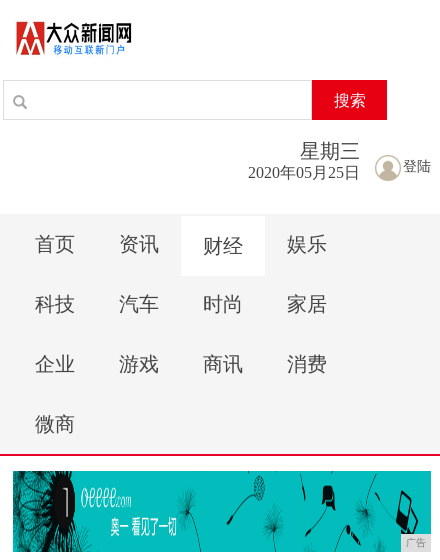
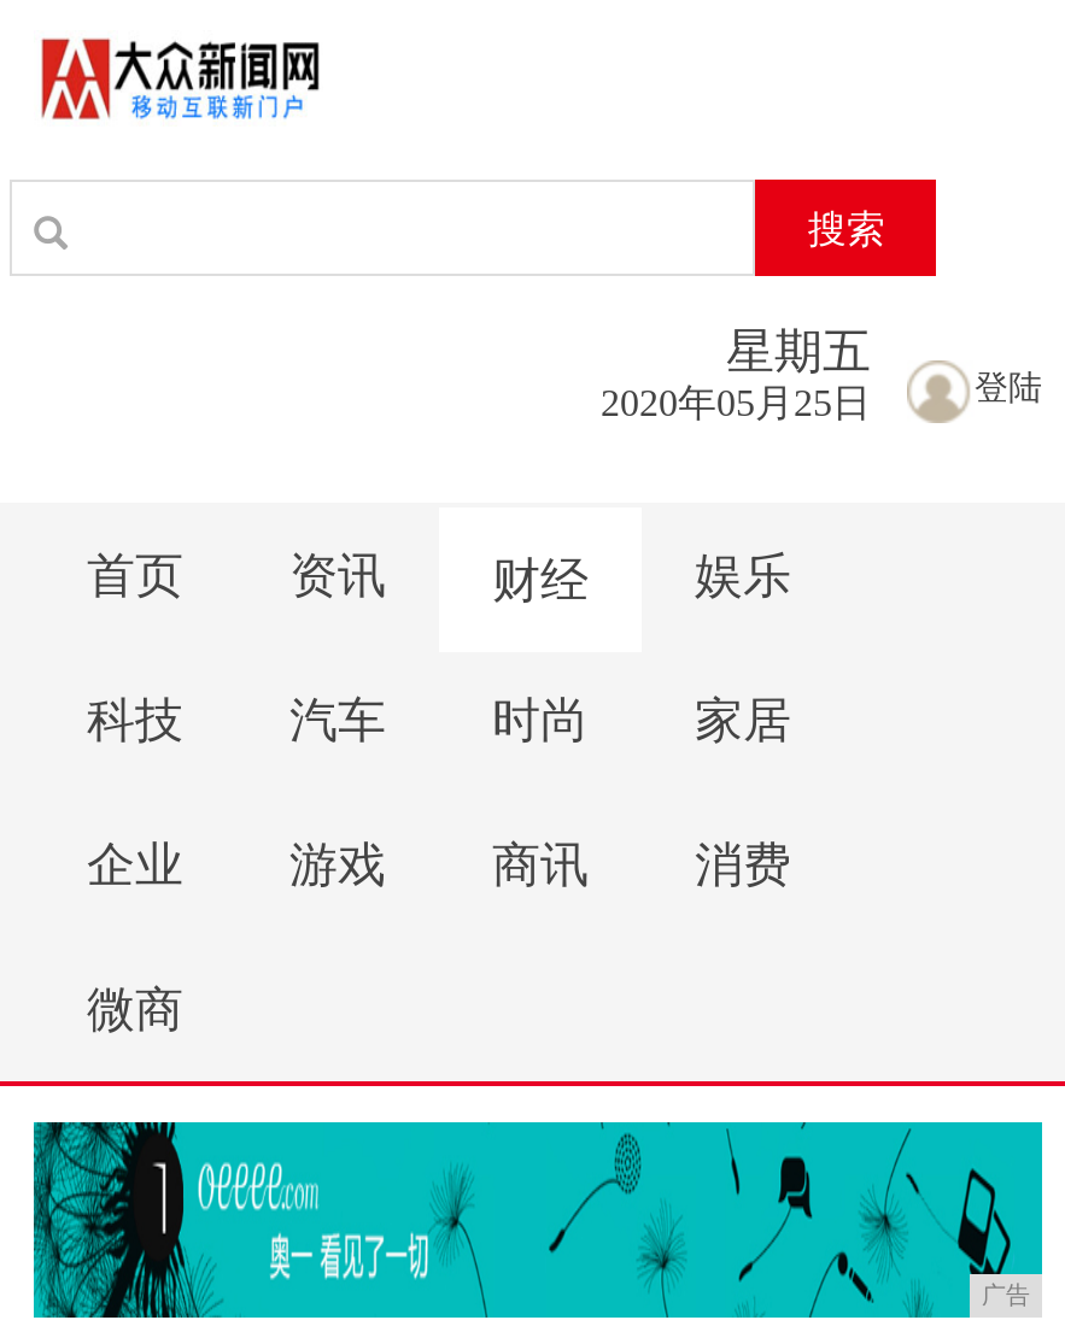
- 星期三
+ 星期五
